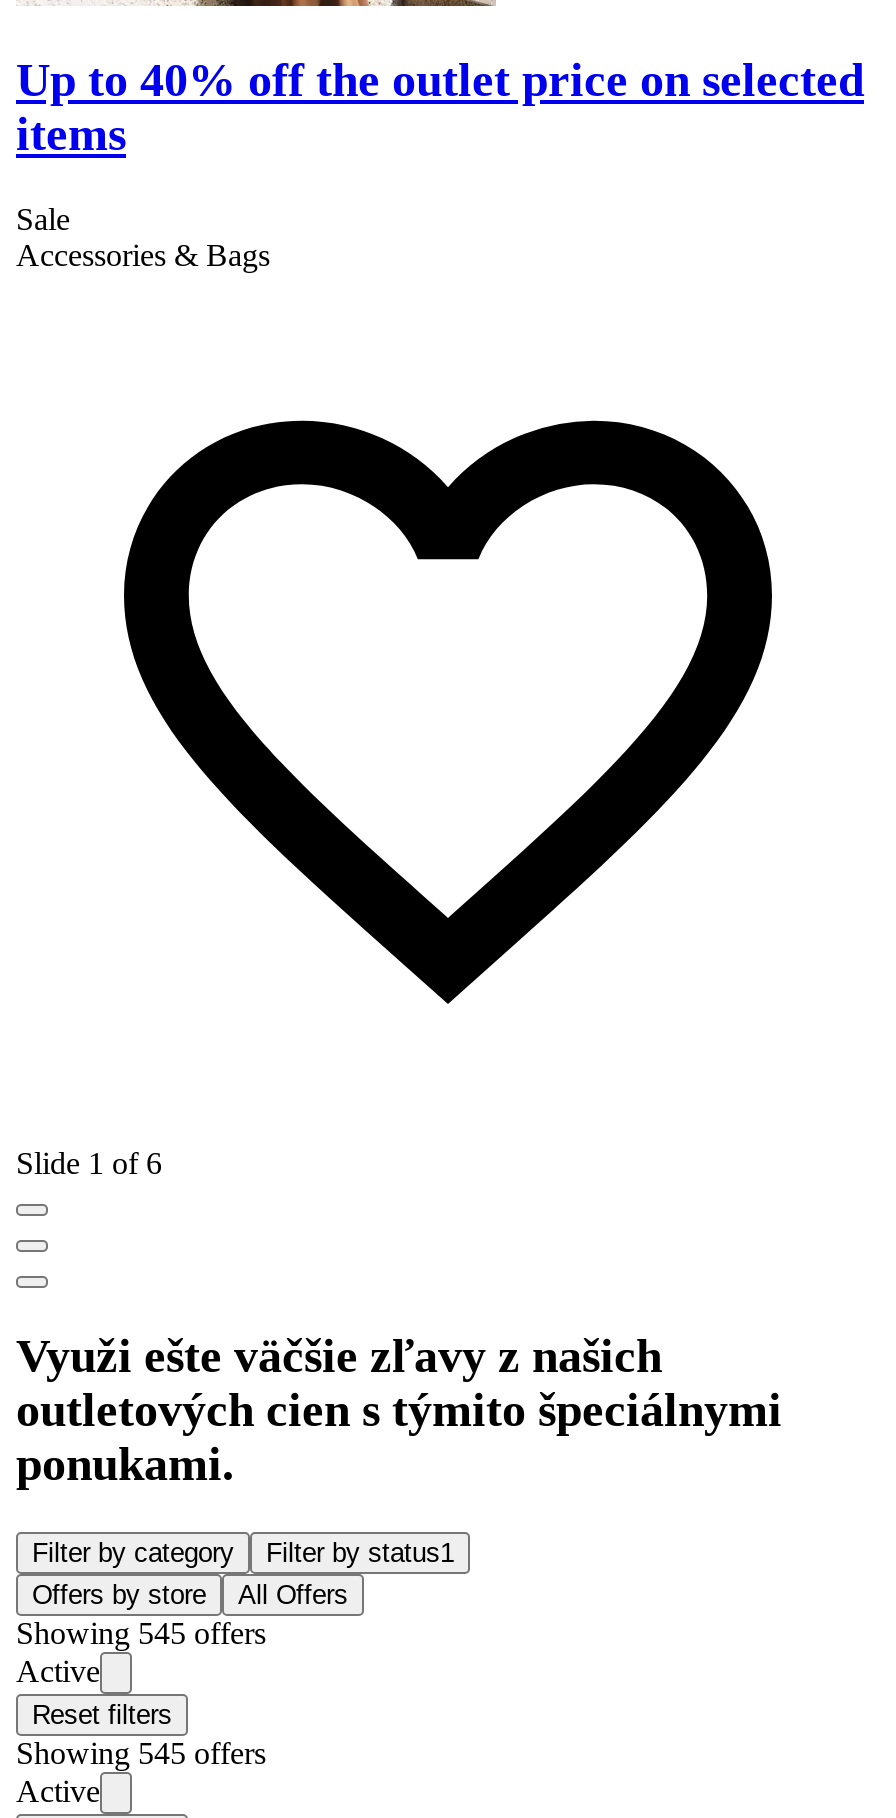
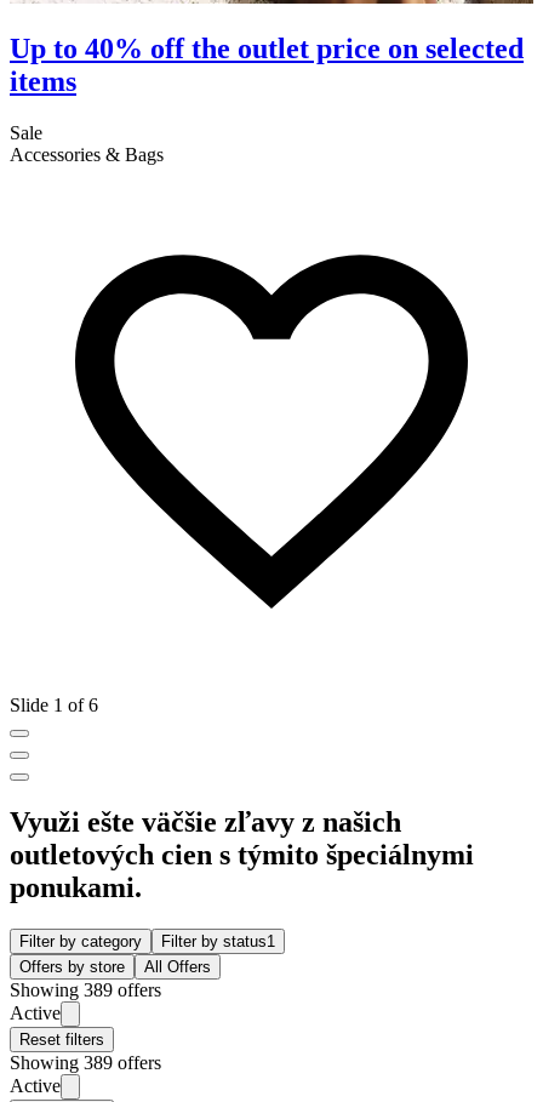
- Showing 545 offers
+ Showing 389 offers

- Showing 545 offers
+ Showing 389 offers
